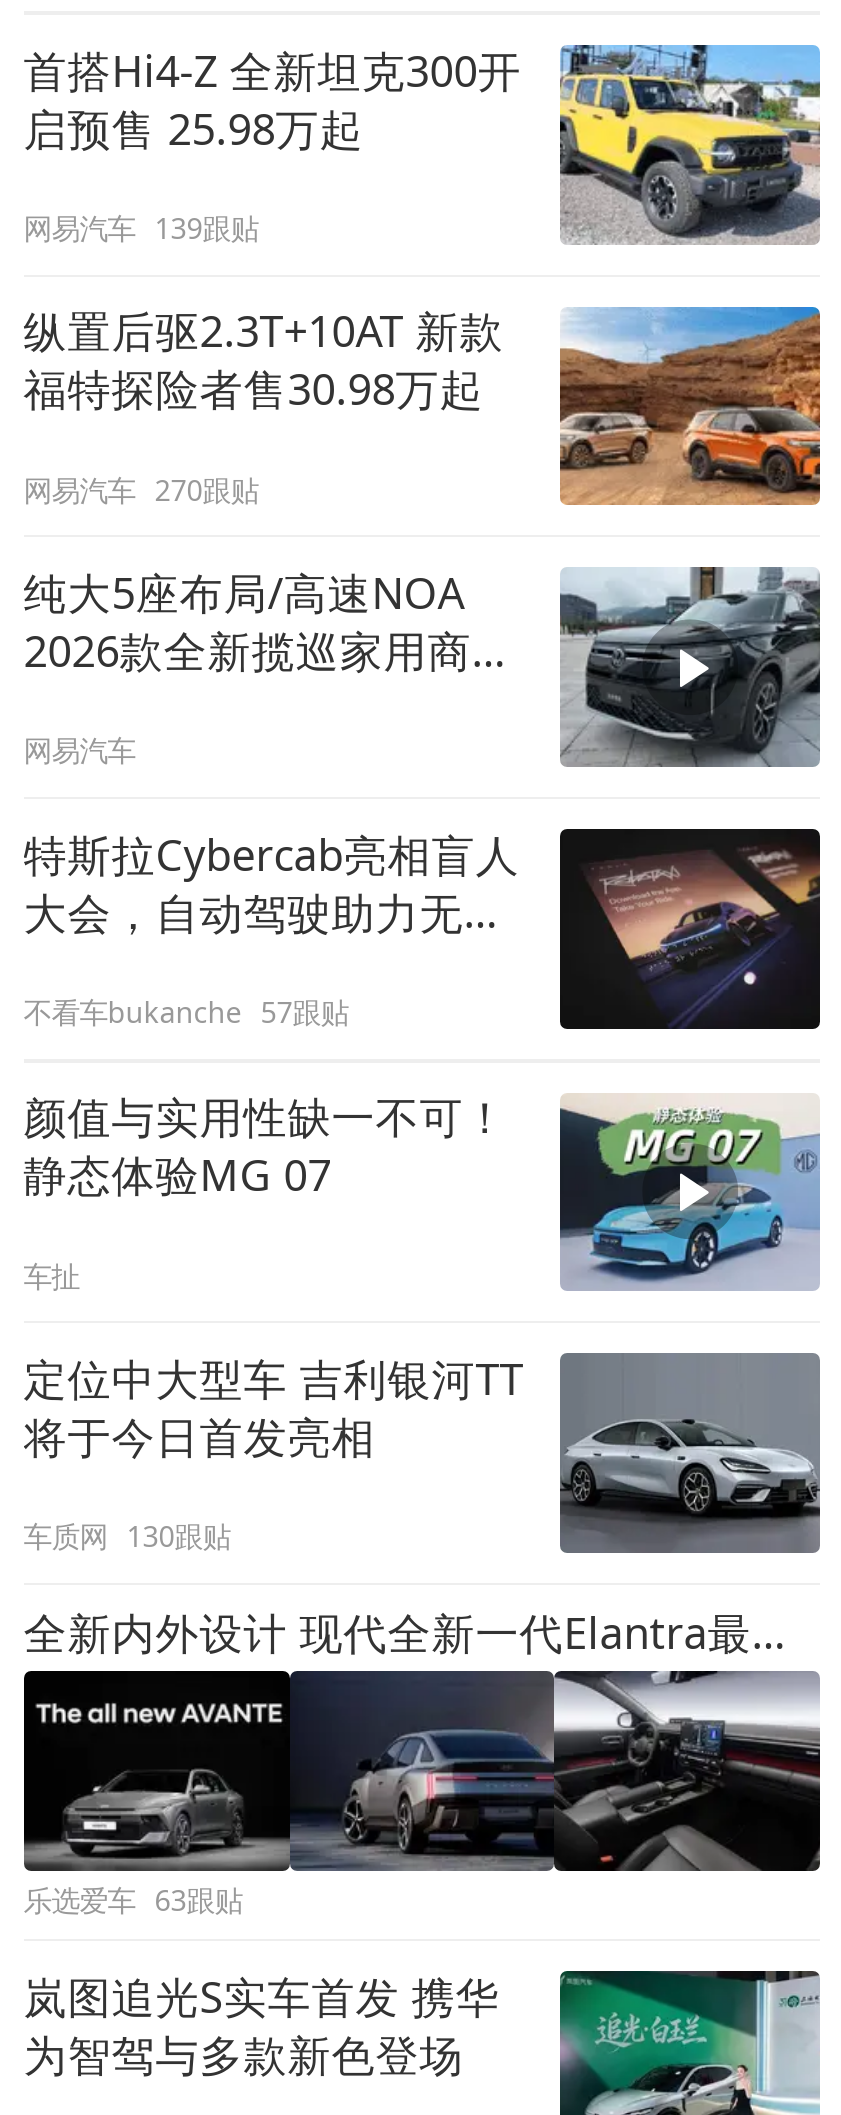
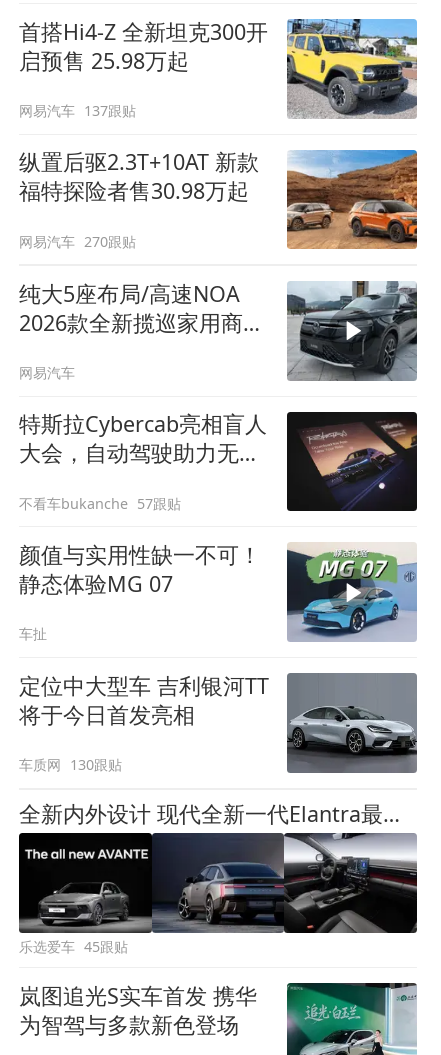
- 网易汽车 139跟贴
+ 网易汽车 137跟贴

- 乐选爱车 63跟贴
+ 乐选爱车 45跟贴
